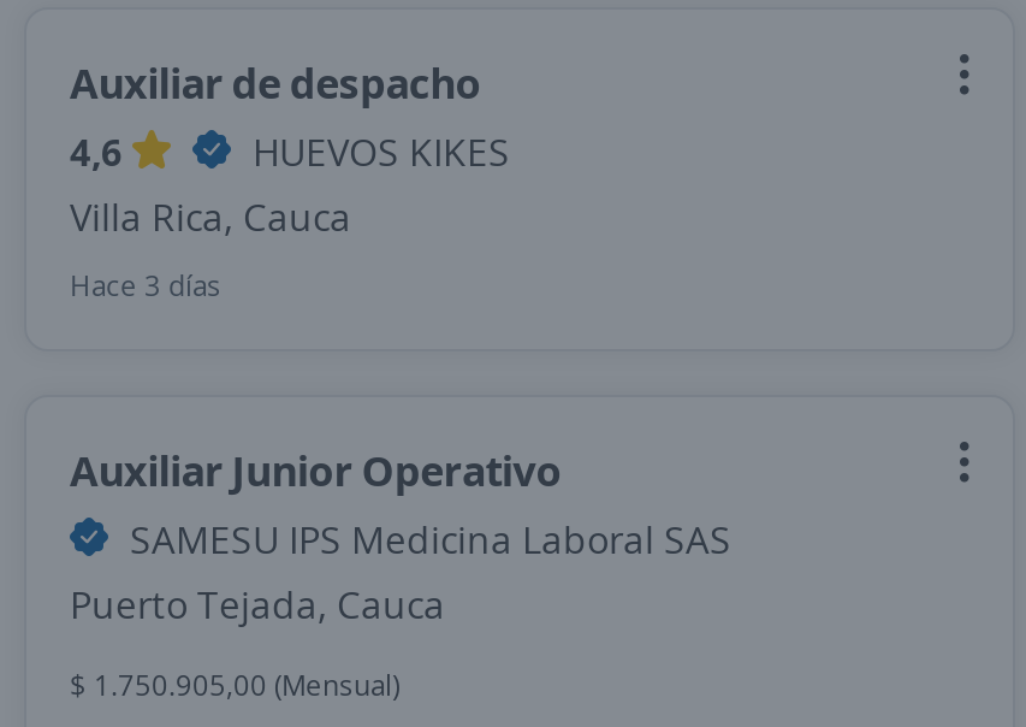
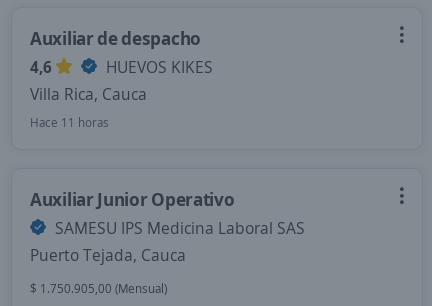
- Hace 3 días
+ Hace 11 horas
